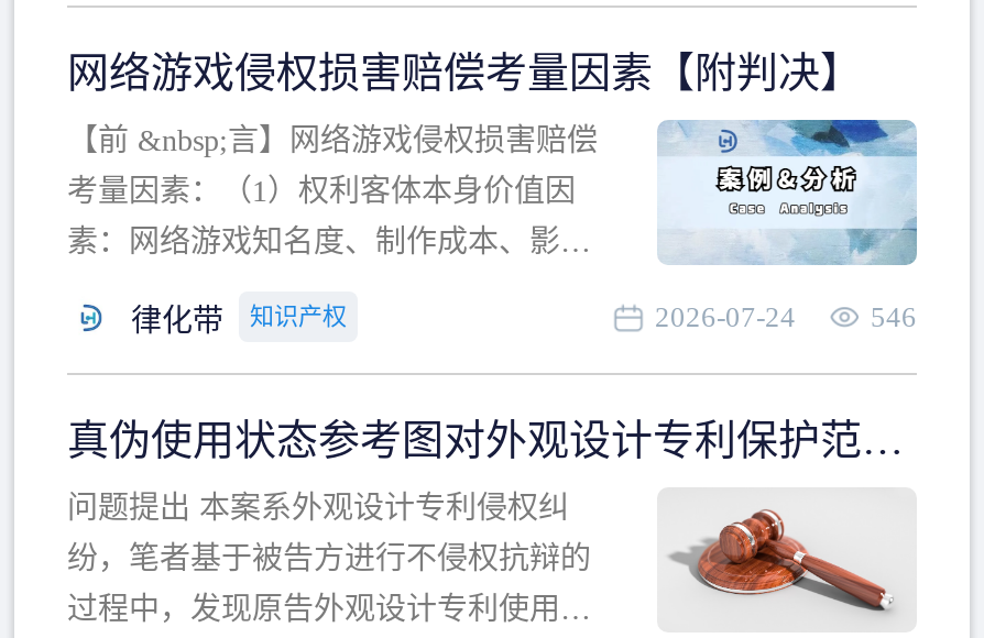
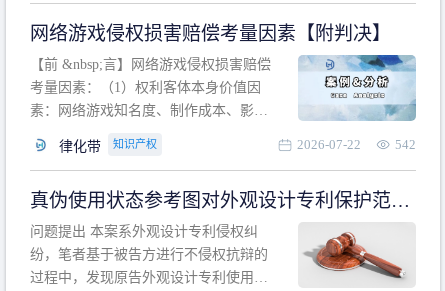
- 2026-07-24
+ 2026-07-22

- 546
+ 542
